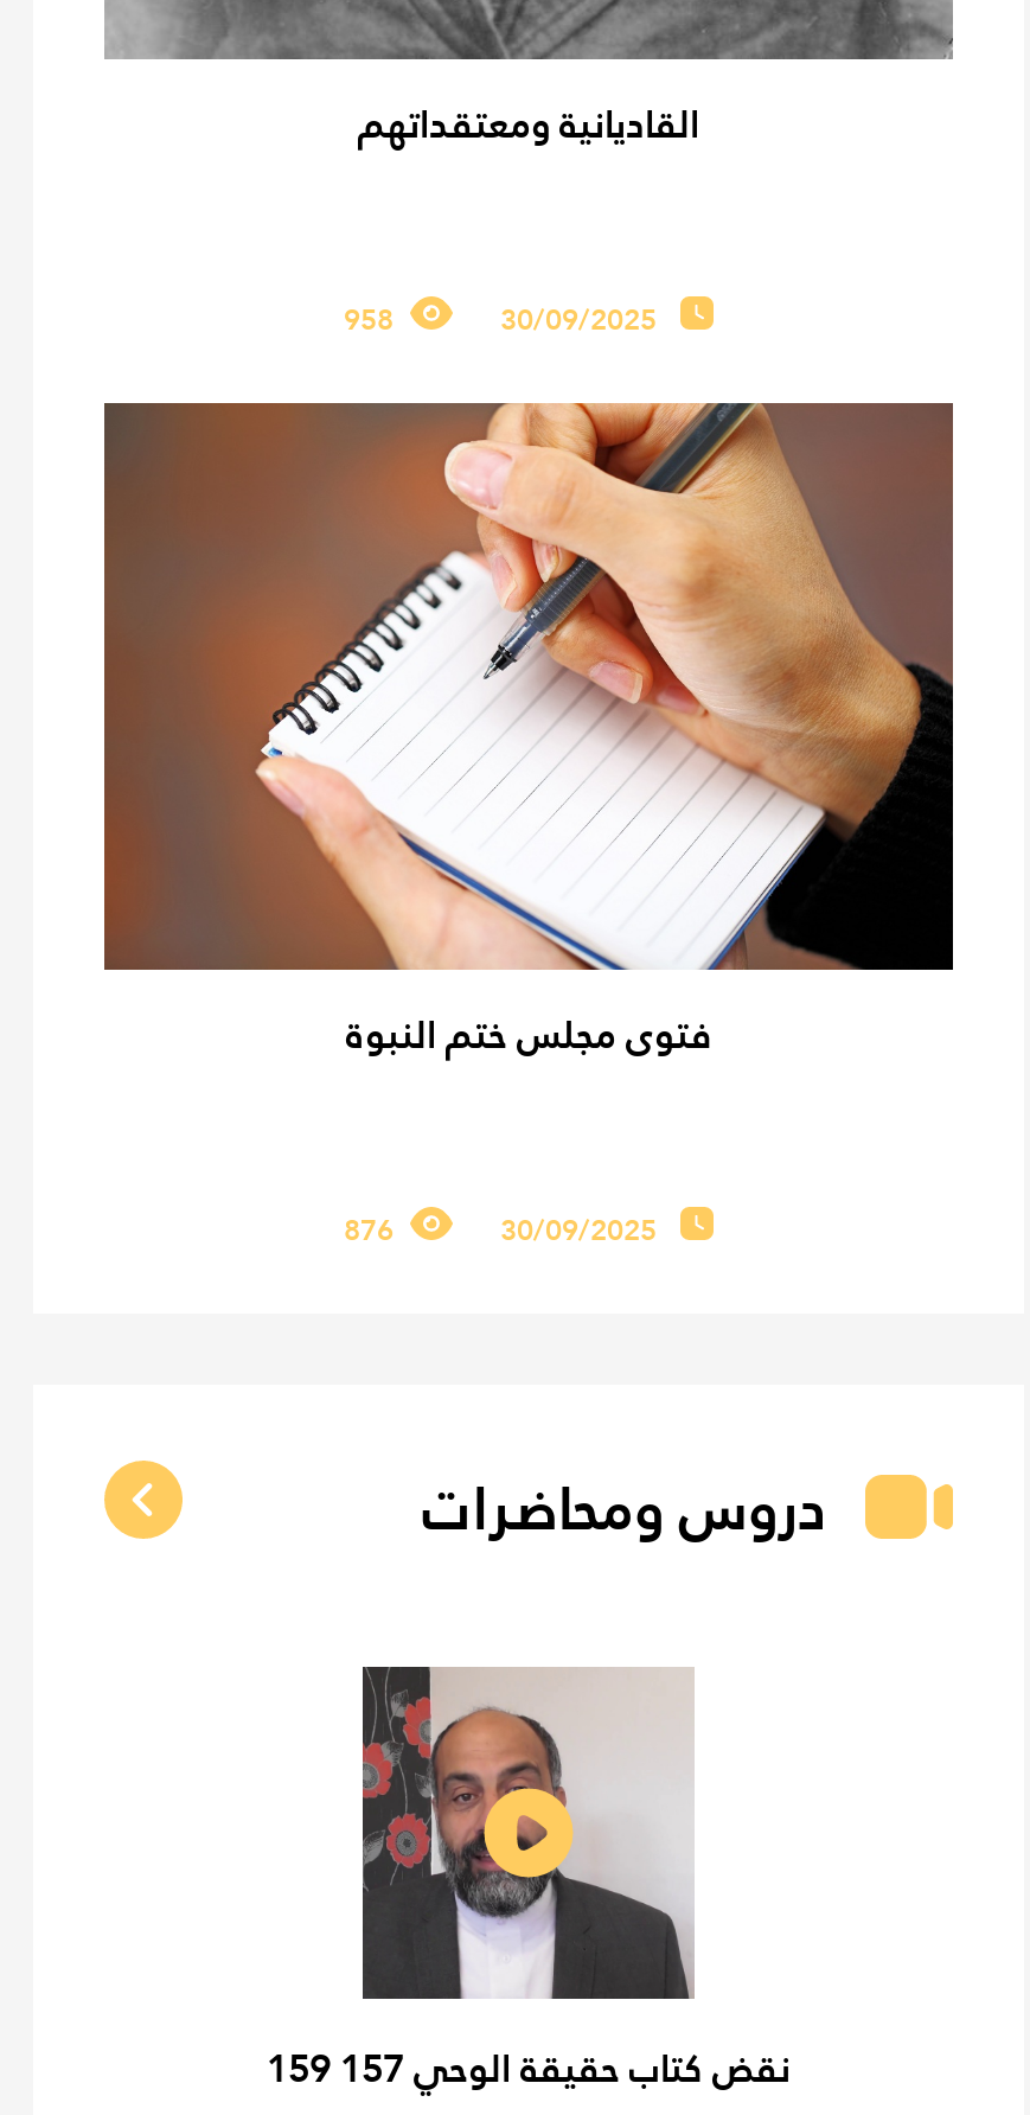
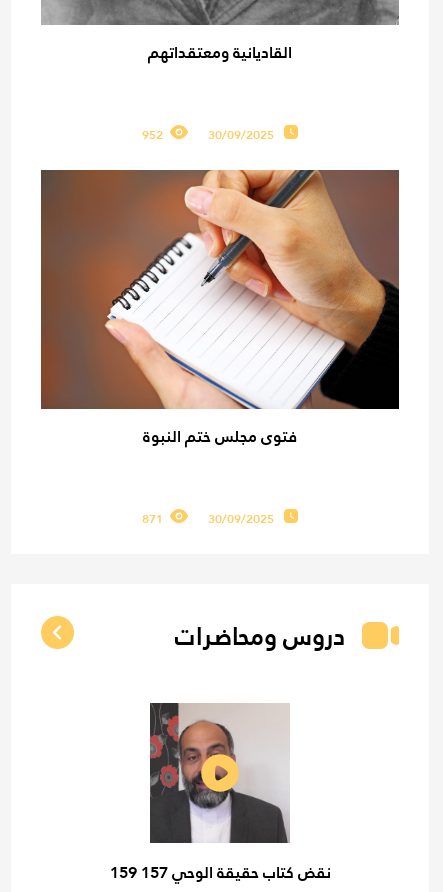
- 958
+ 952

- 876
+ 871
